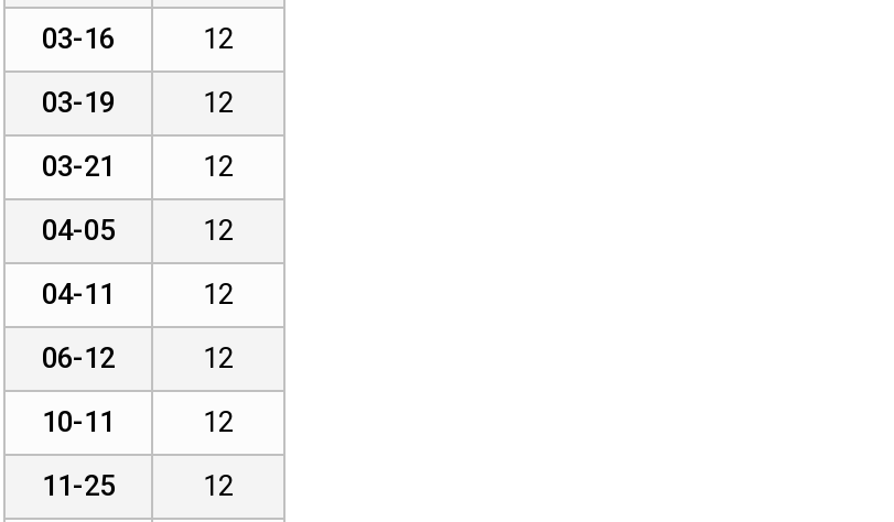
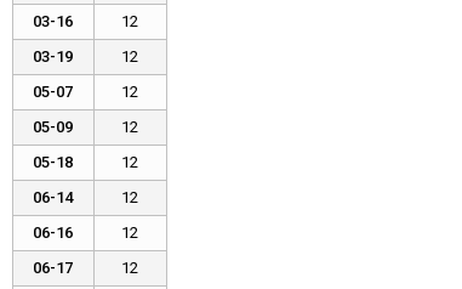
- 03-21
+ 05-07

- 04-05
+ 05-09

- 04-11
+ 05-18

- 06-12
+ 06-14

- 10-11
+ 06-16

- 11-25
+ 06-17
